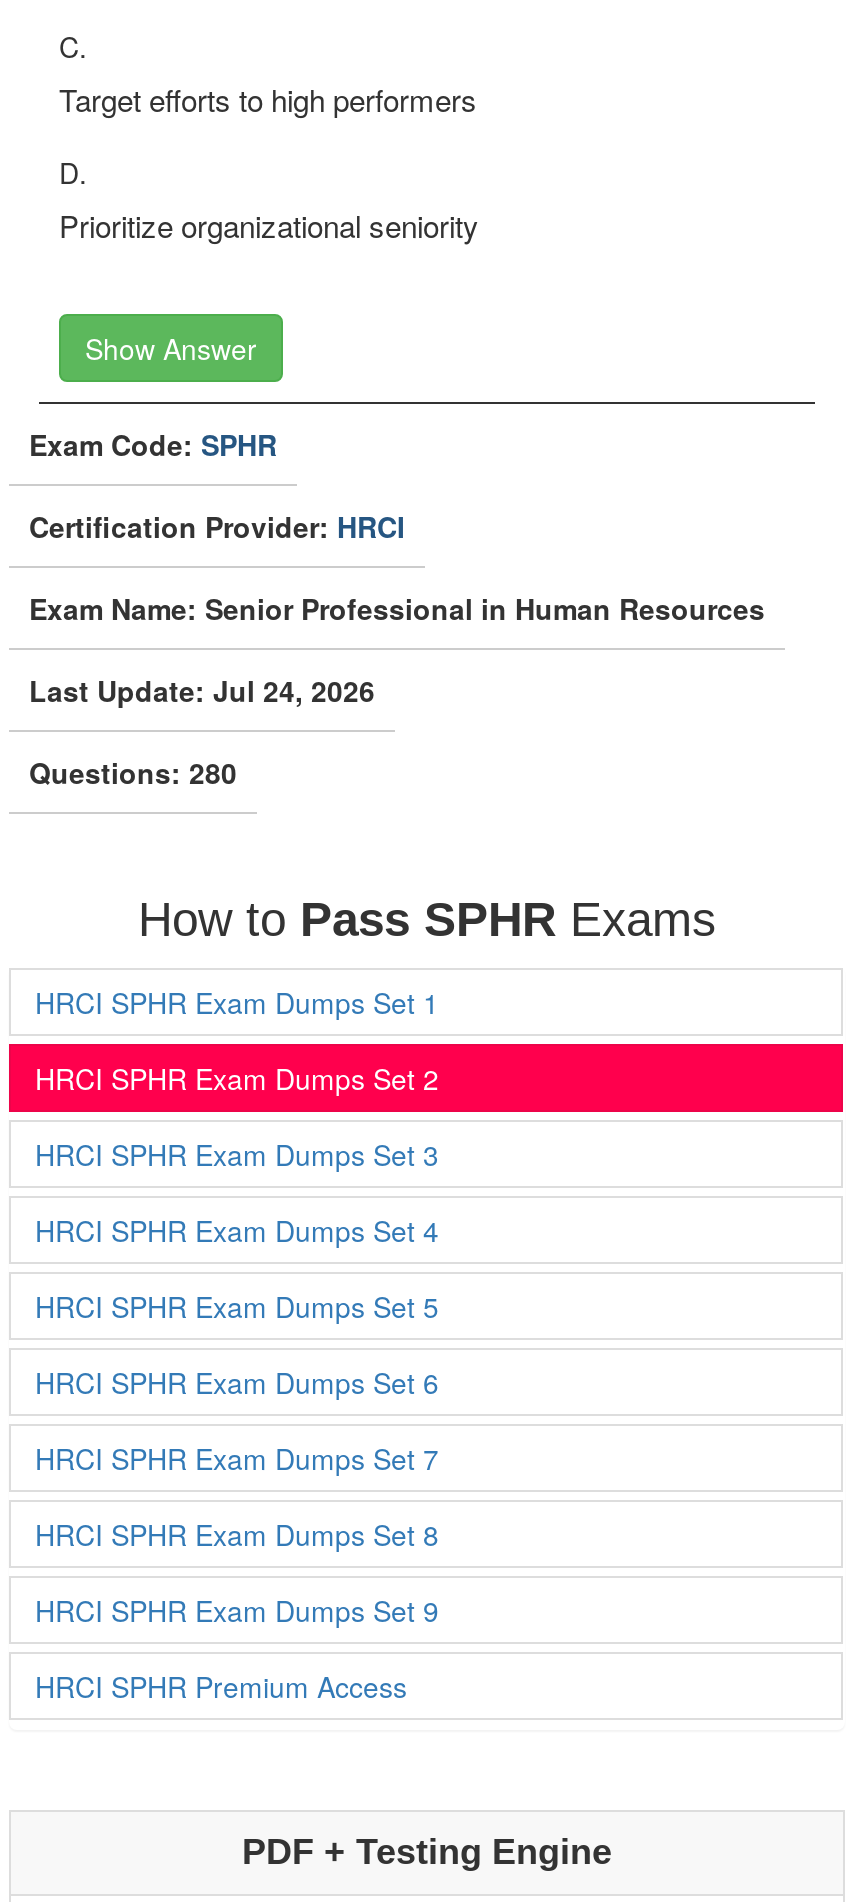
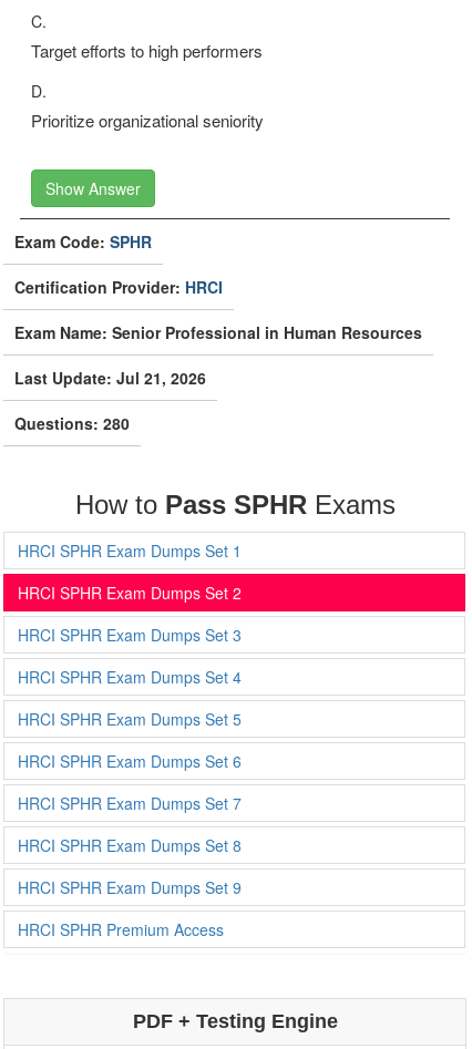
- Last Update: Jul 24, 2026
+ Last Update: Jul 21, 2026
